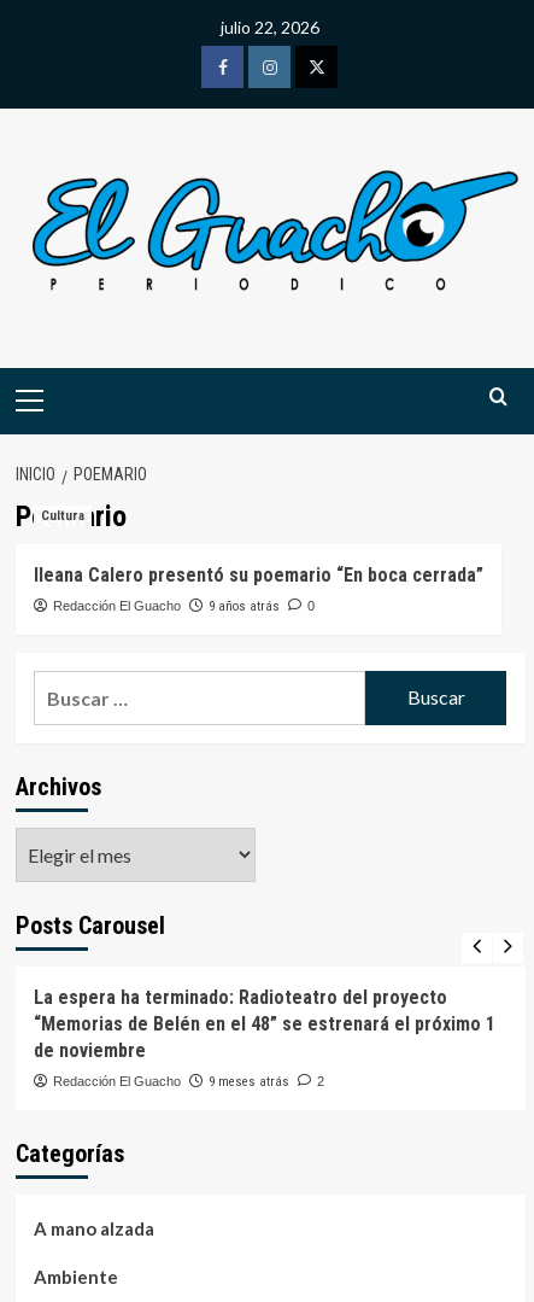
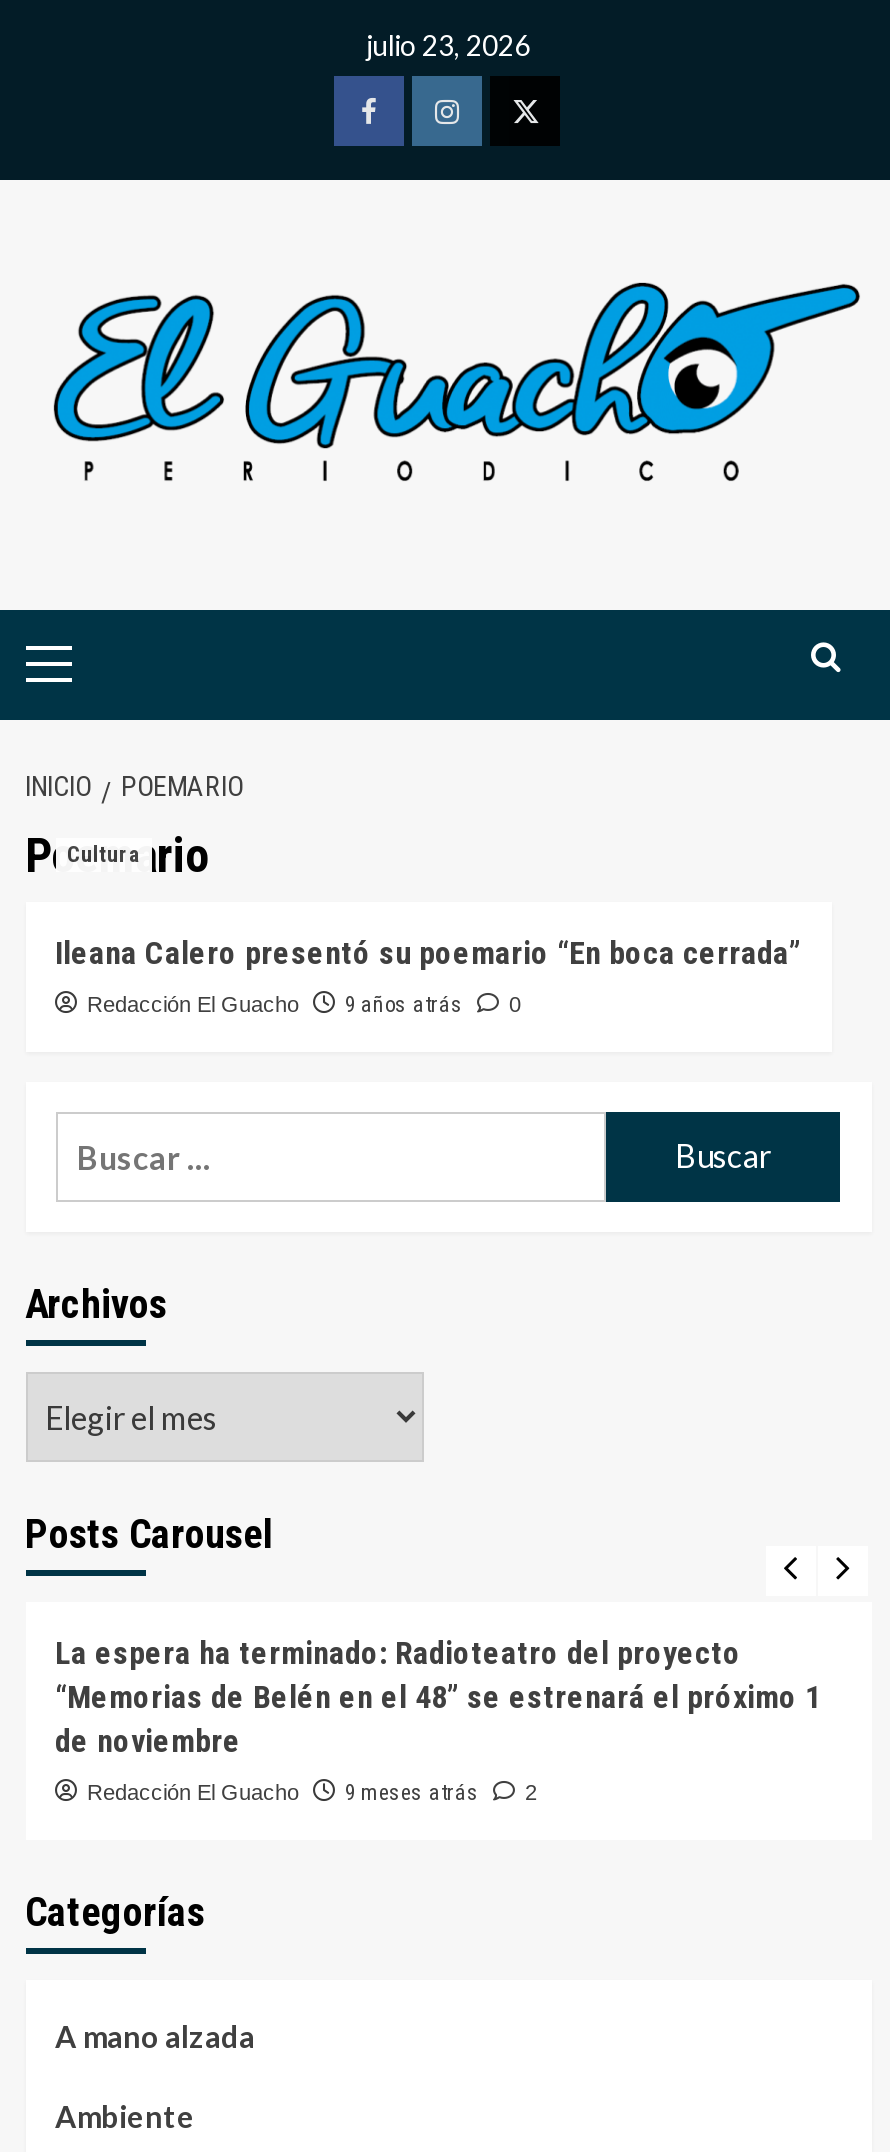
- julio 22, 2026
+ julio 23, 2026
